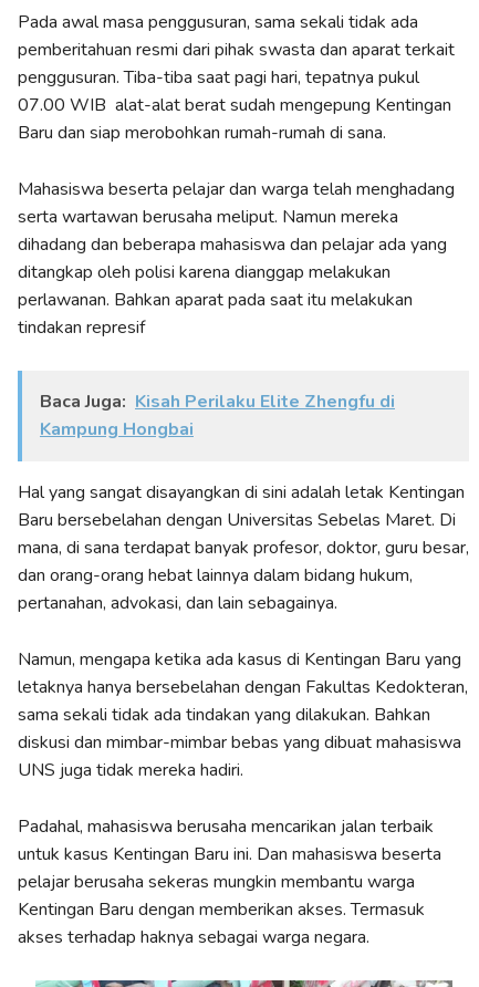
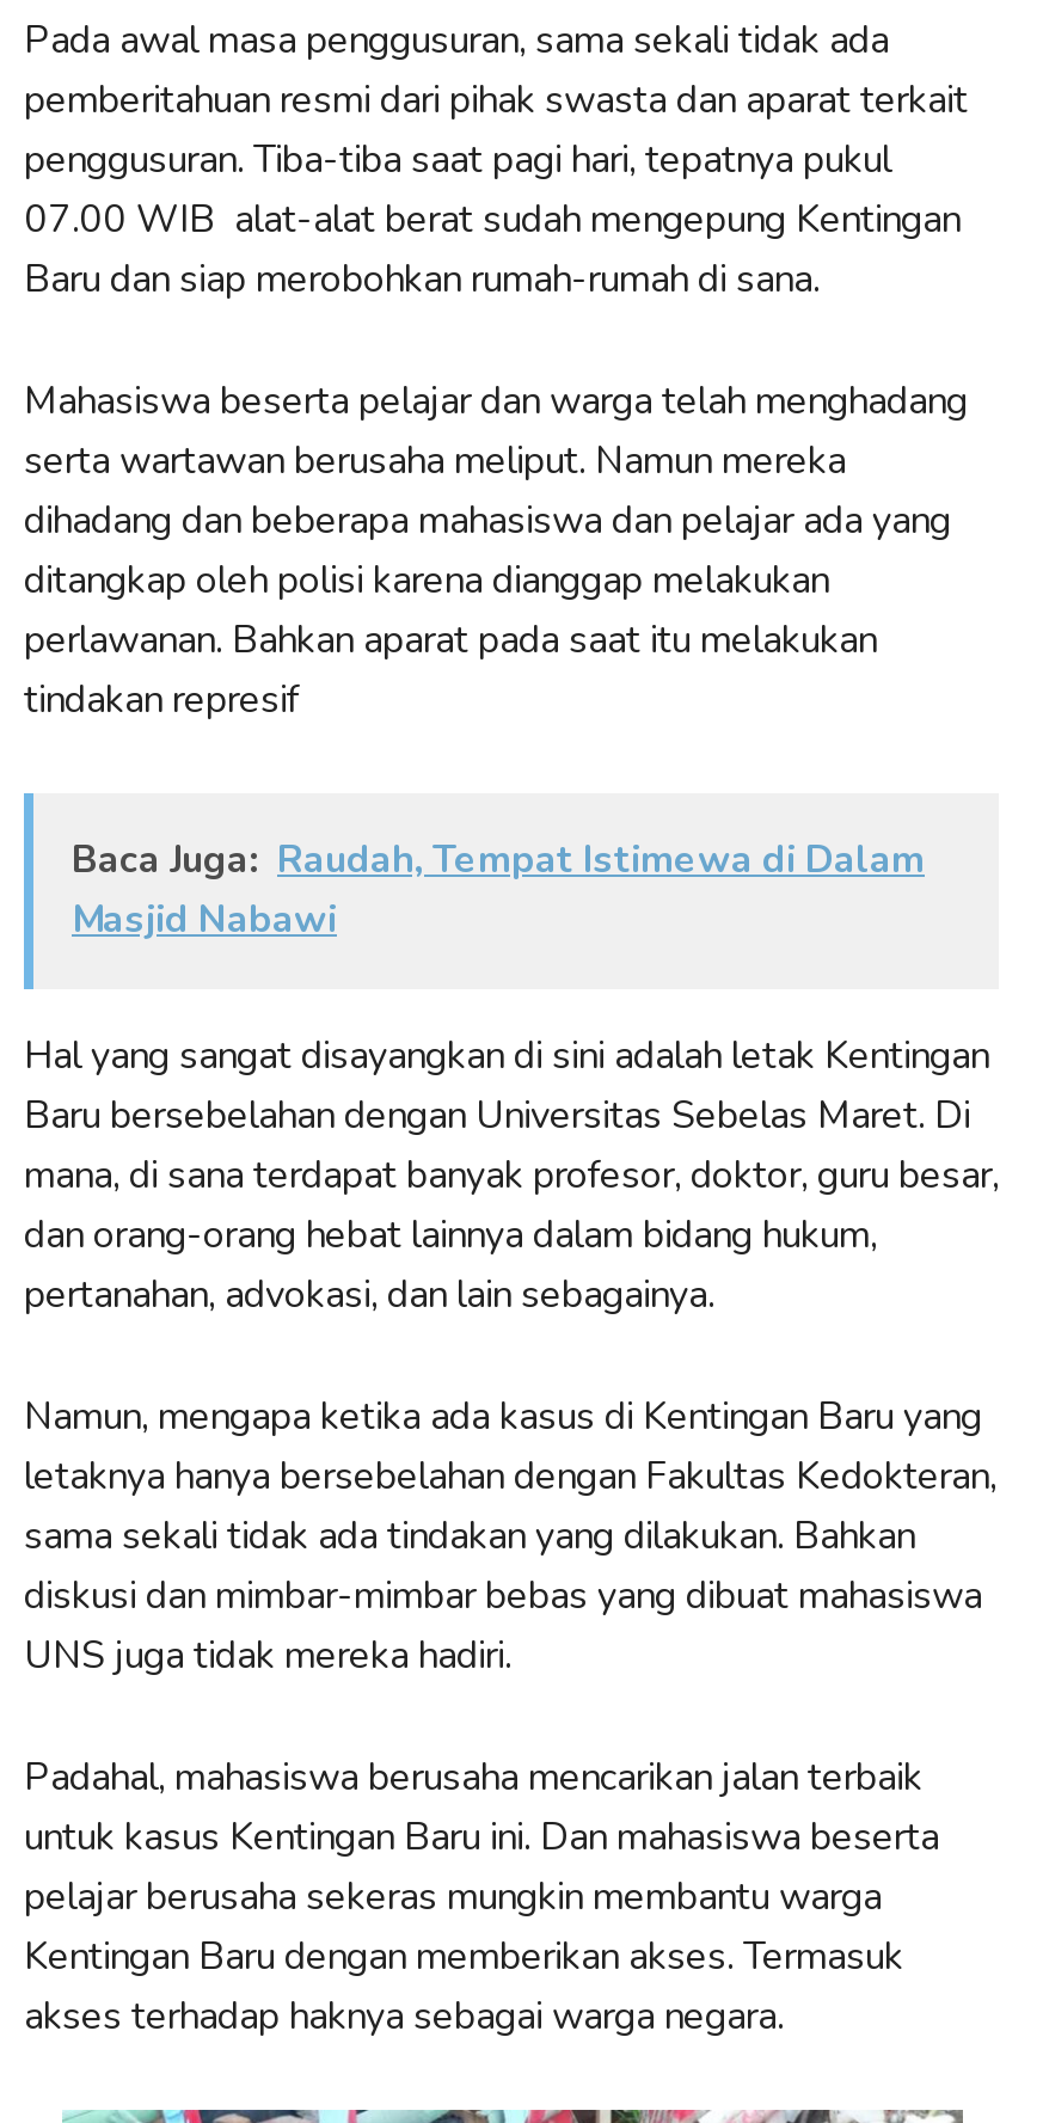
- Baca Juga: Kisah Perilaku Elite Zhengfu di
- Kampung Hongbai
+ Baca Juga: Raudah, Tempat Istimewa di Dalam
+ Masjid Nabawi
